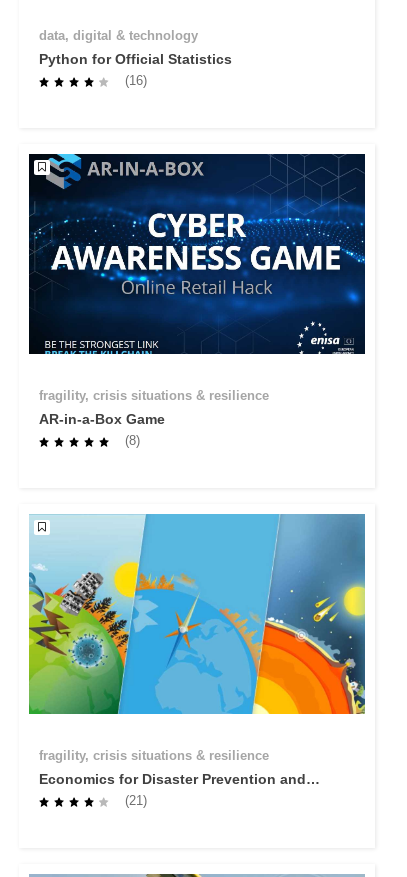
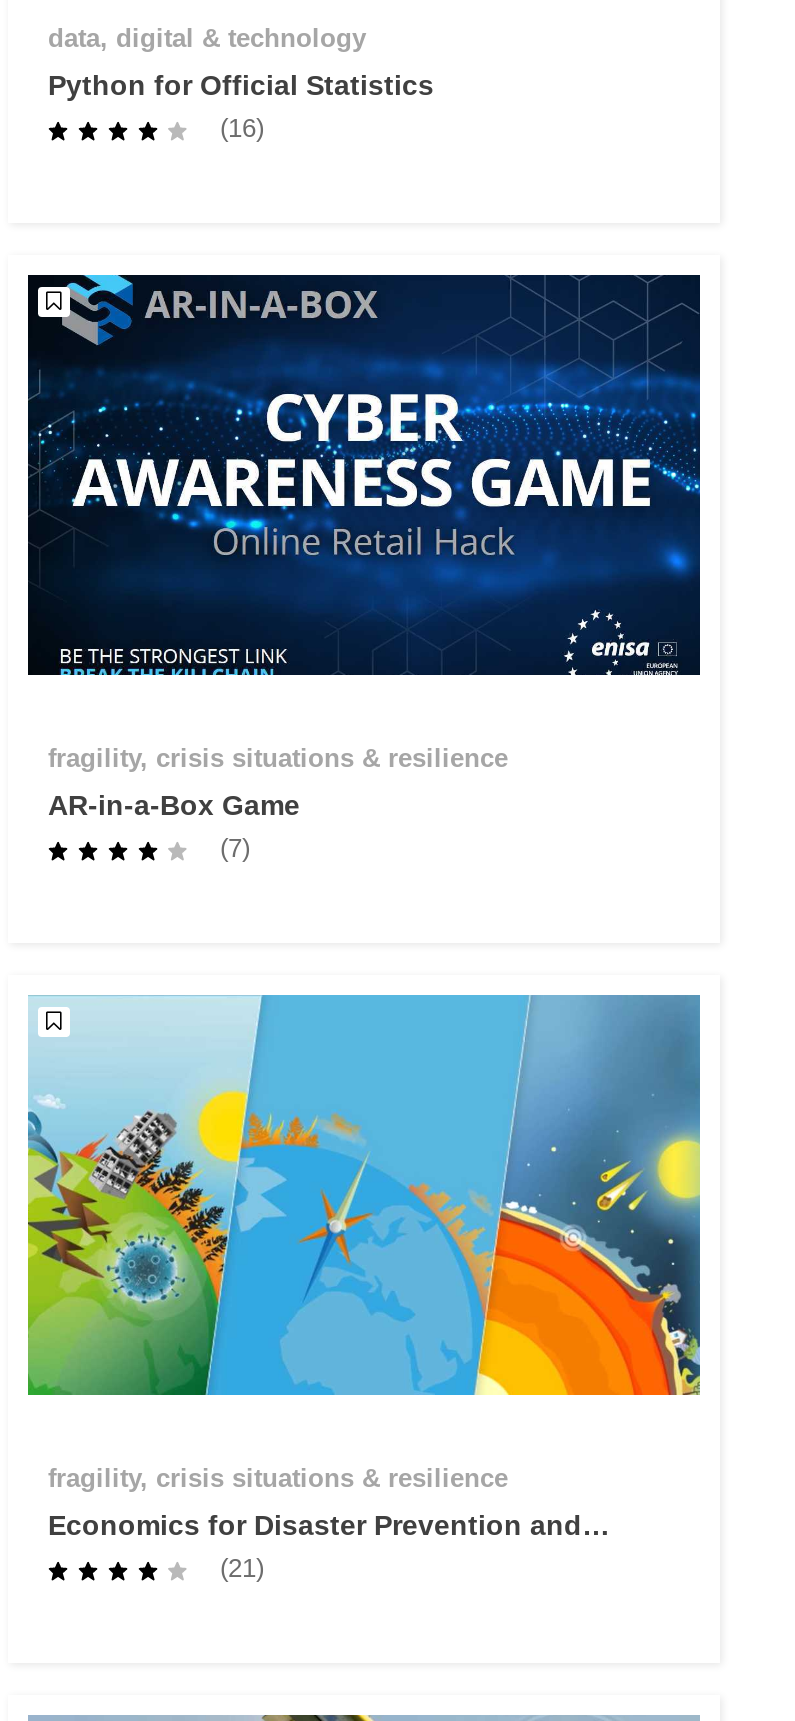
- (8)
+ (7)
